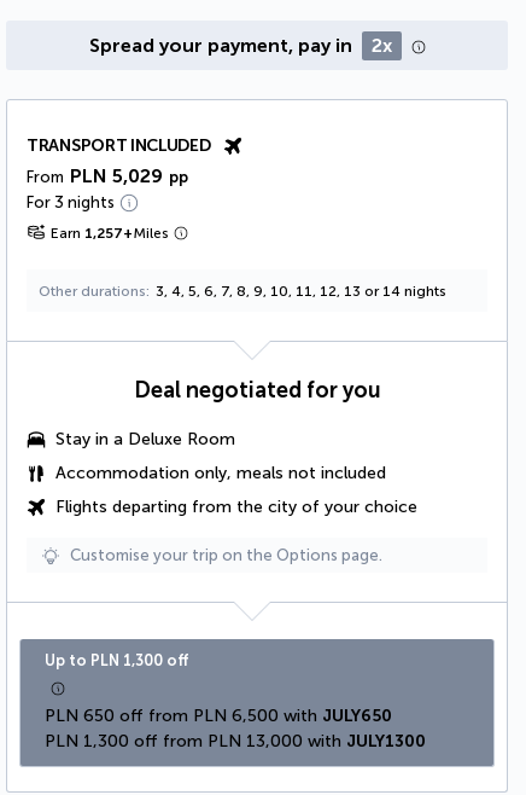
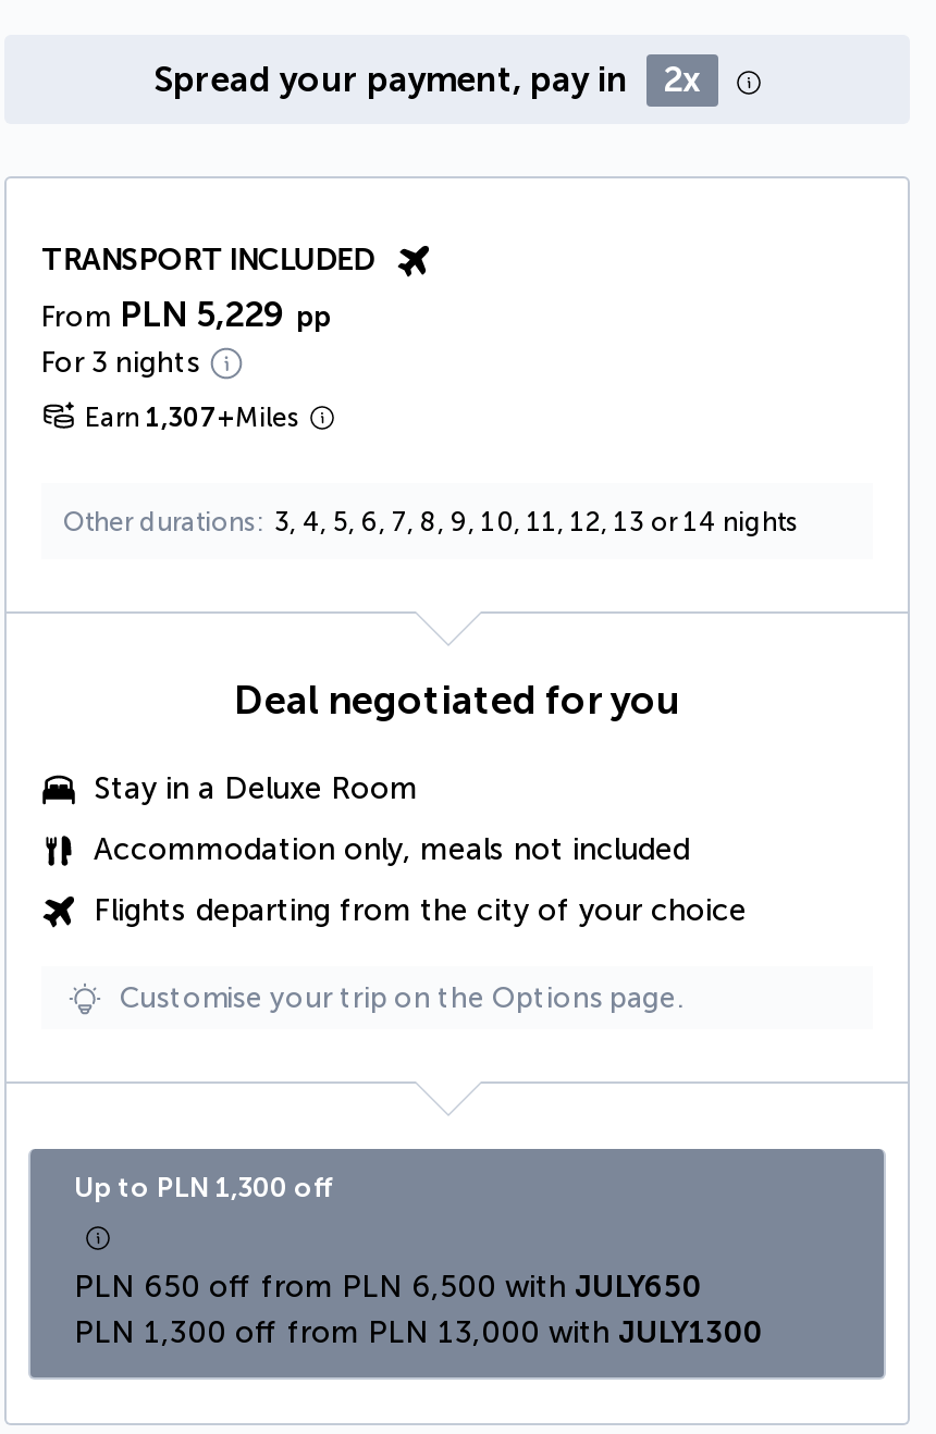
- From PLN 5,029 pp
+ From PLN 5,229 pp

- Earn 1,257+Miles
+ Earn 1,307+Miles
